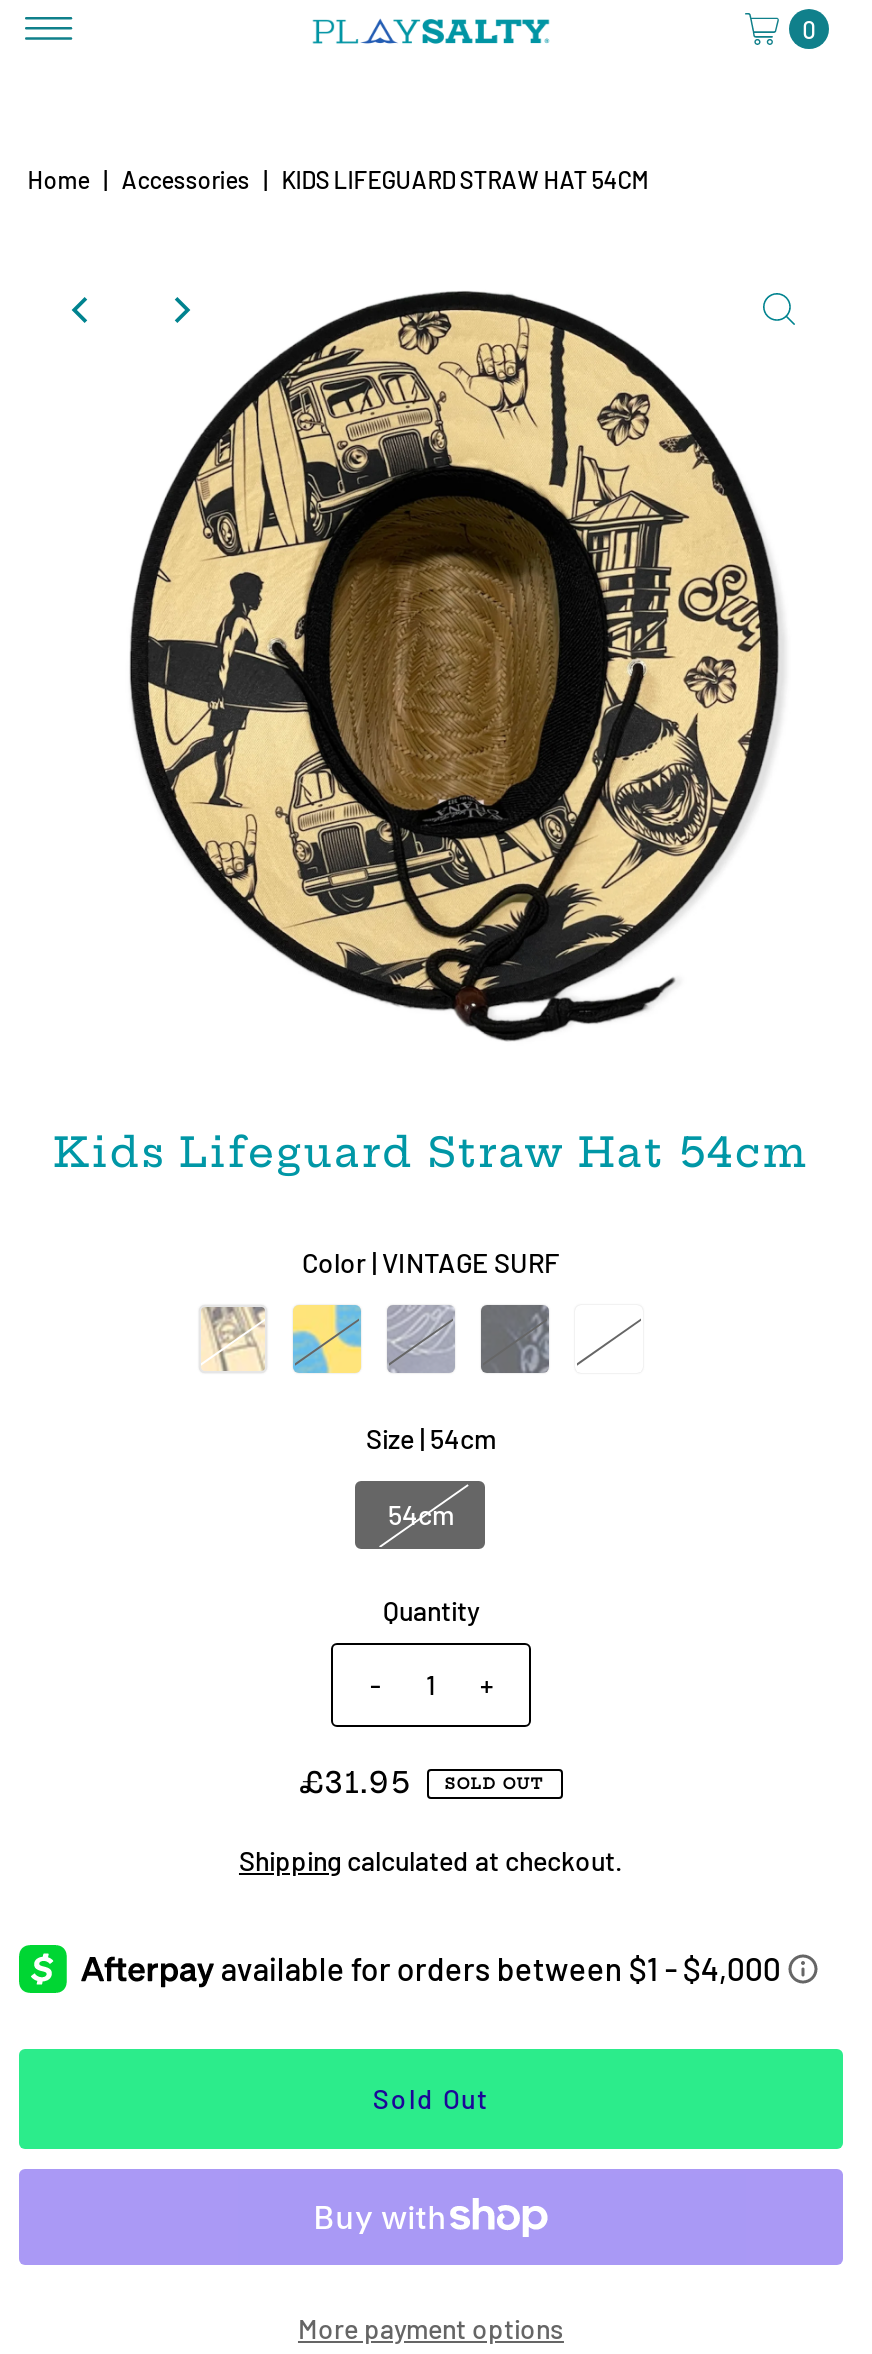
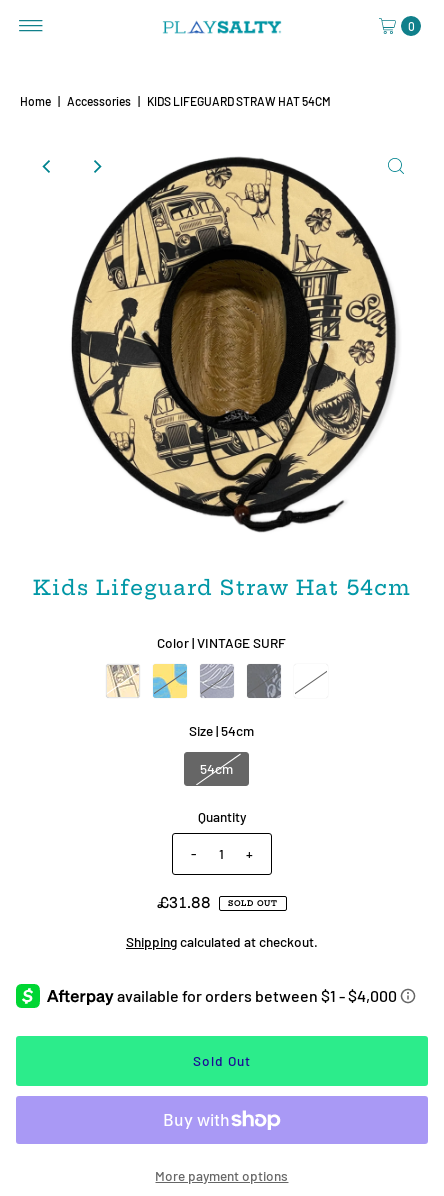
- £31.95
+ £31.88
